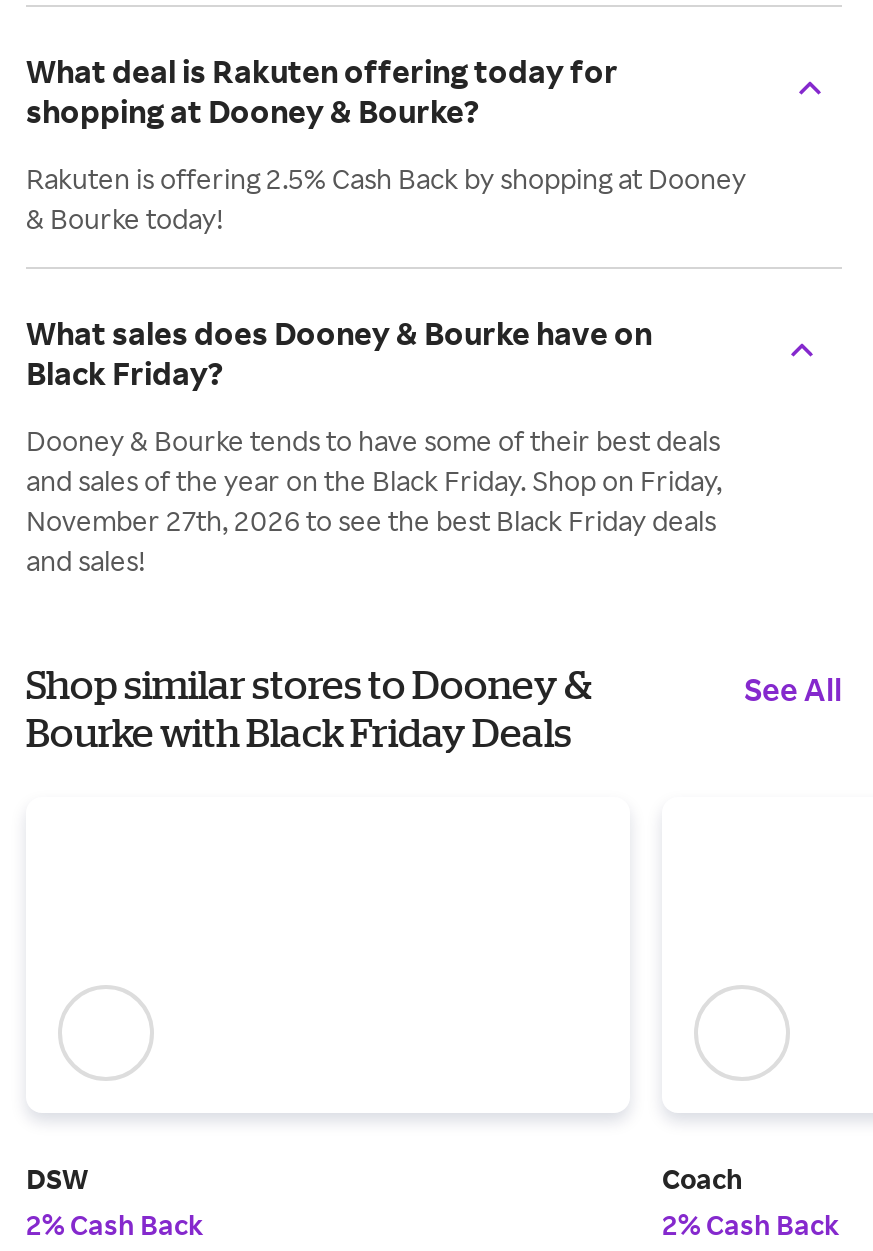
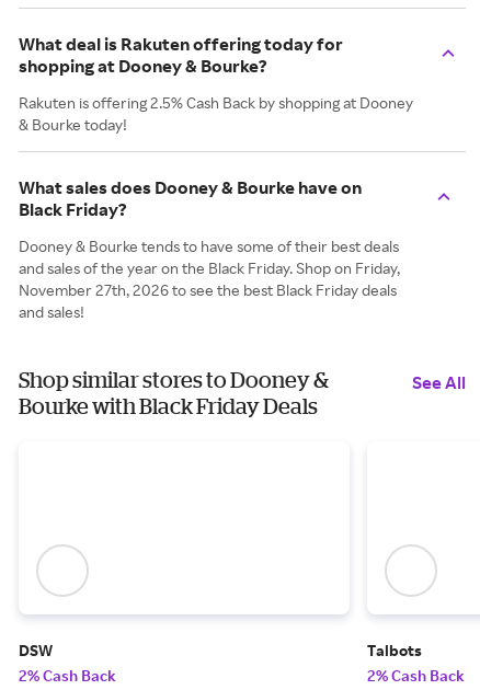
- Coach
+ Talbots
